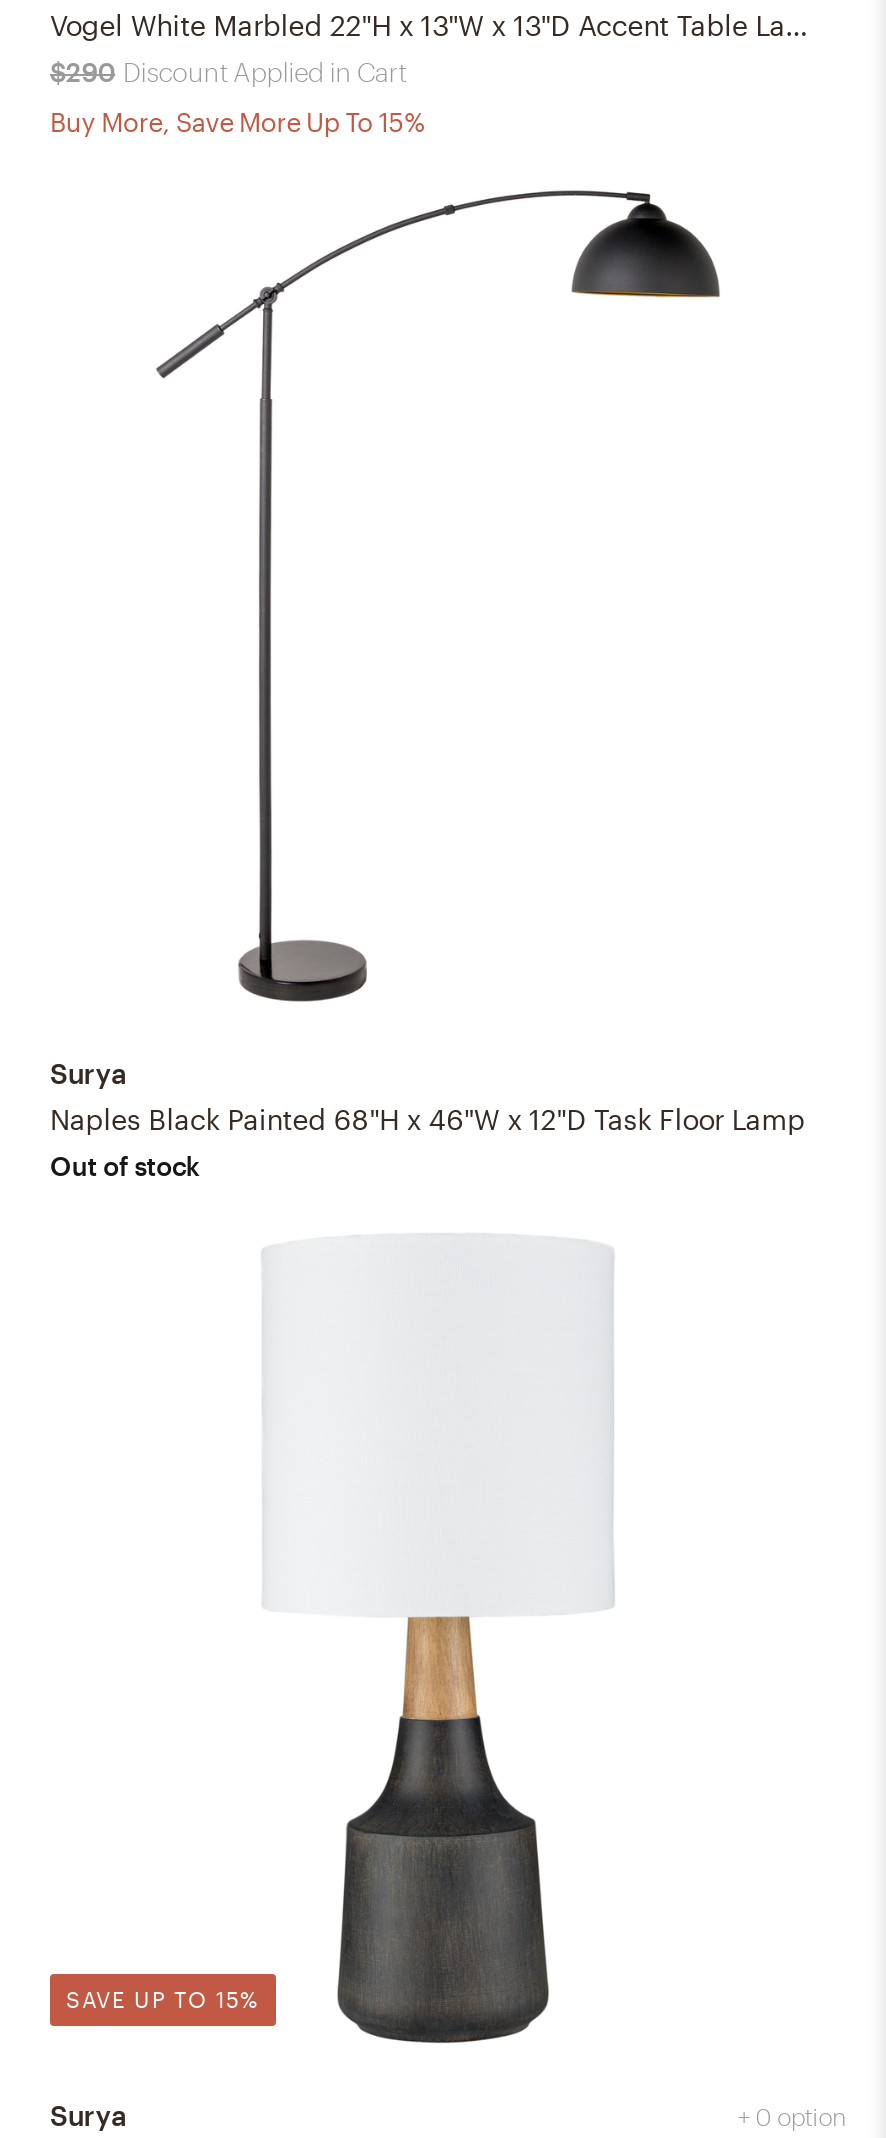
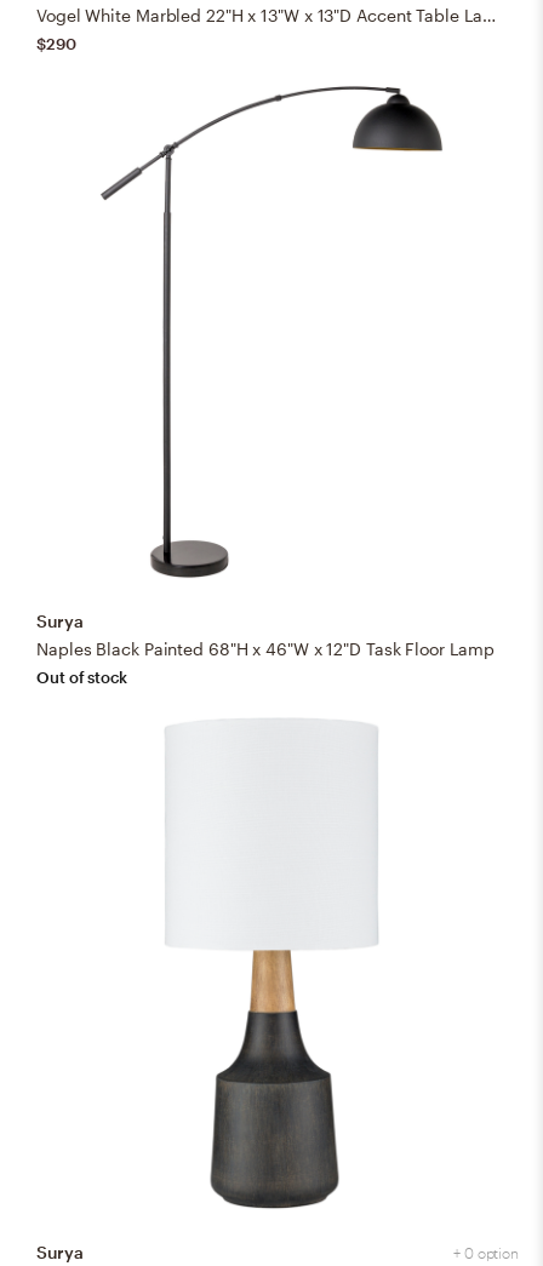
- $290 Discount Applied in Cart
- Buy More, Save More Up To 15%
+ $290

- SAVE UP TO 15%
